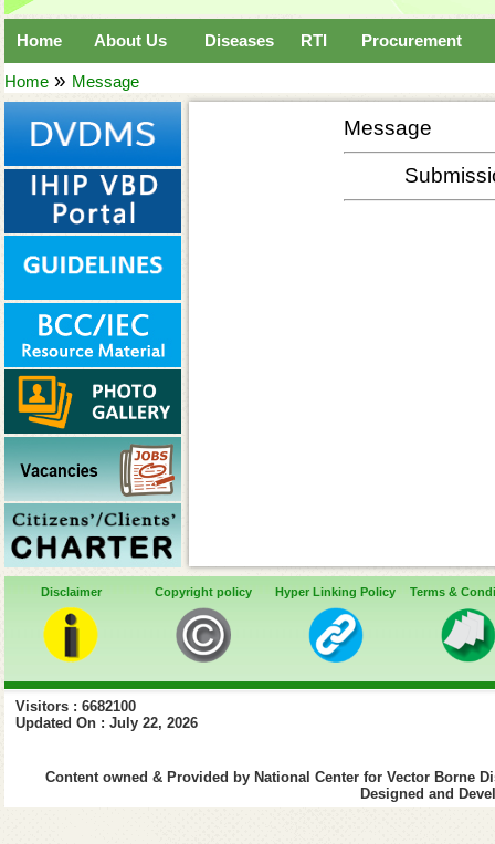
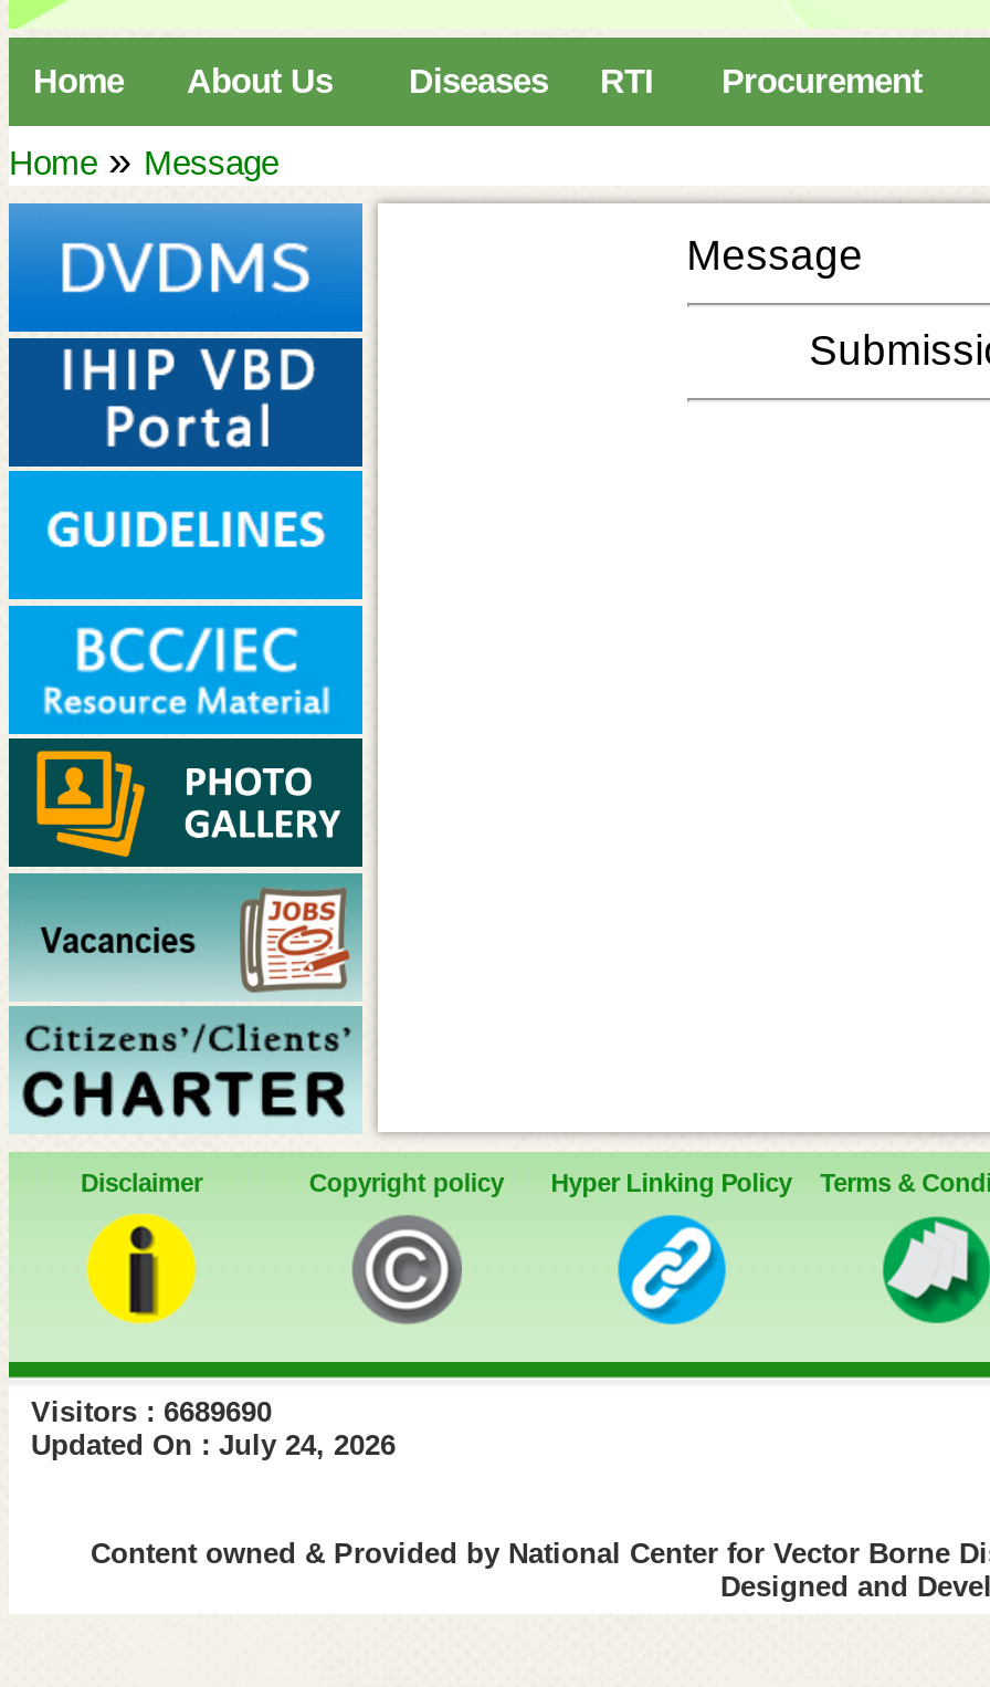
- Visitors : 6682100
+ Visitors : 6689690

- Updated On : July 22, 2026
+ Updated On : July 24, 2026
